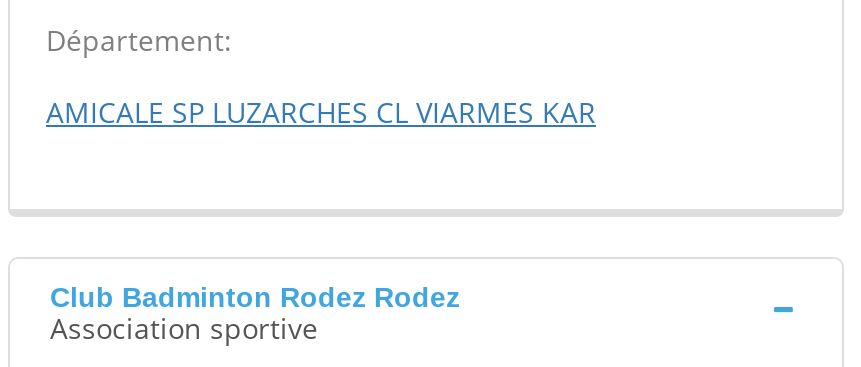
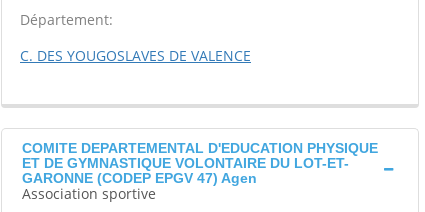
- AMICALE SP LUZARCHES CL VIARMES KAR
+ C. DES YOUGOSLAVES DE VALENCE

- Club Badminton Rodez Rodez
+ COMITE DEPARTEMENTAL D'EDUCATION PHYSIQUE
+ ET DE GYMNASTIQUE VOLONTAIRE DU LOT-ET-
+ GARONNE (CODEP EPGV 47) Agen
